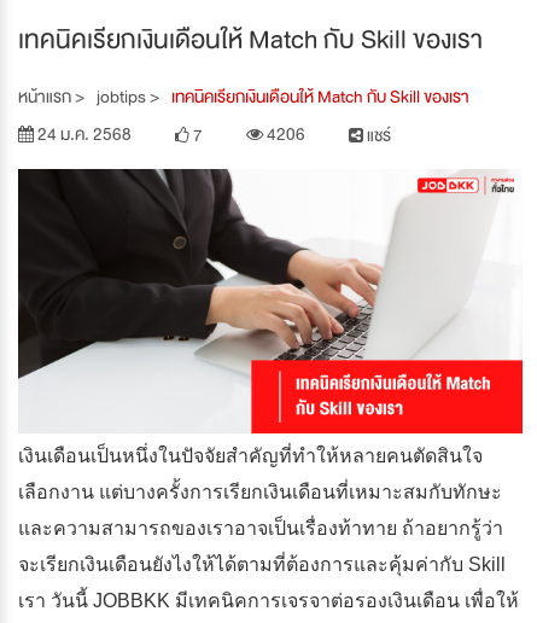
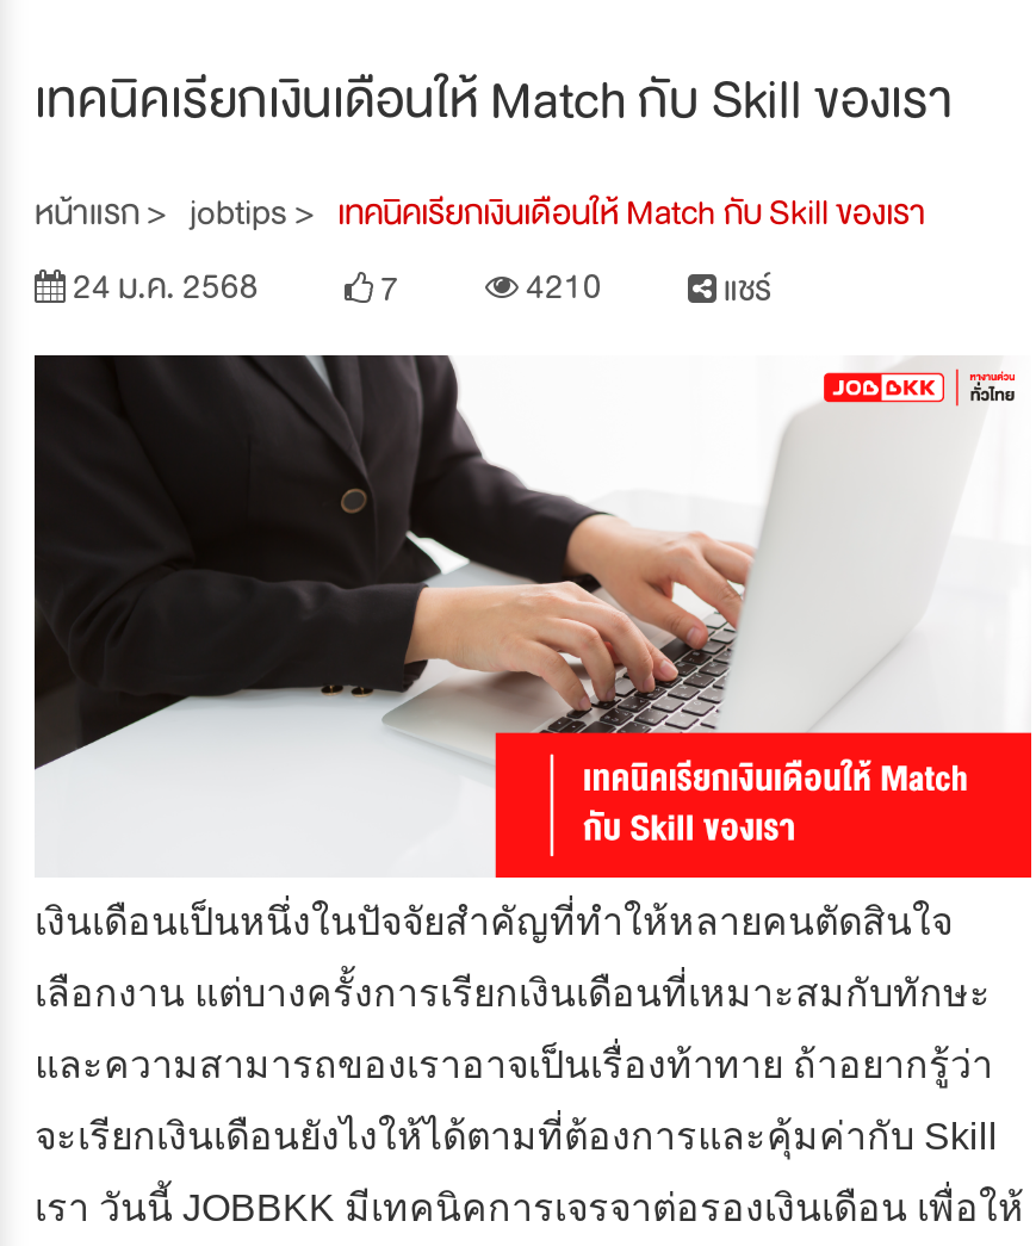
- 4206 แชร์
+ 4210 แชร์
